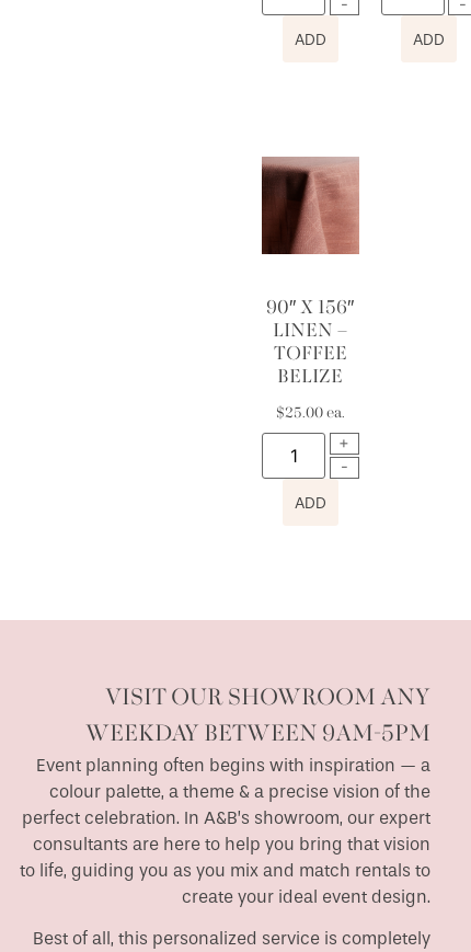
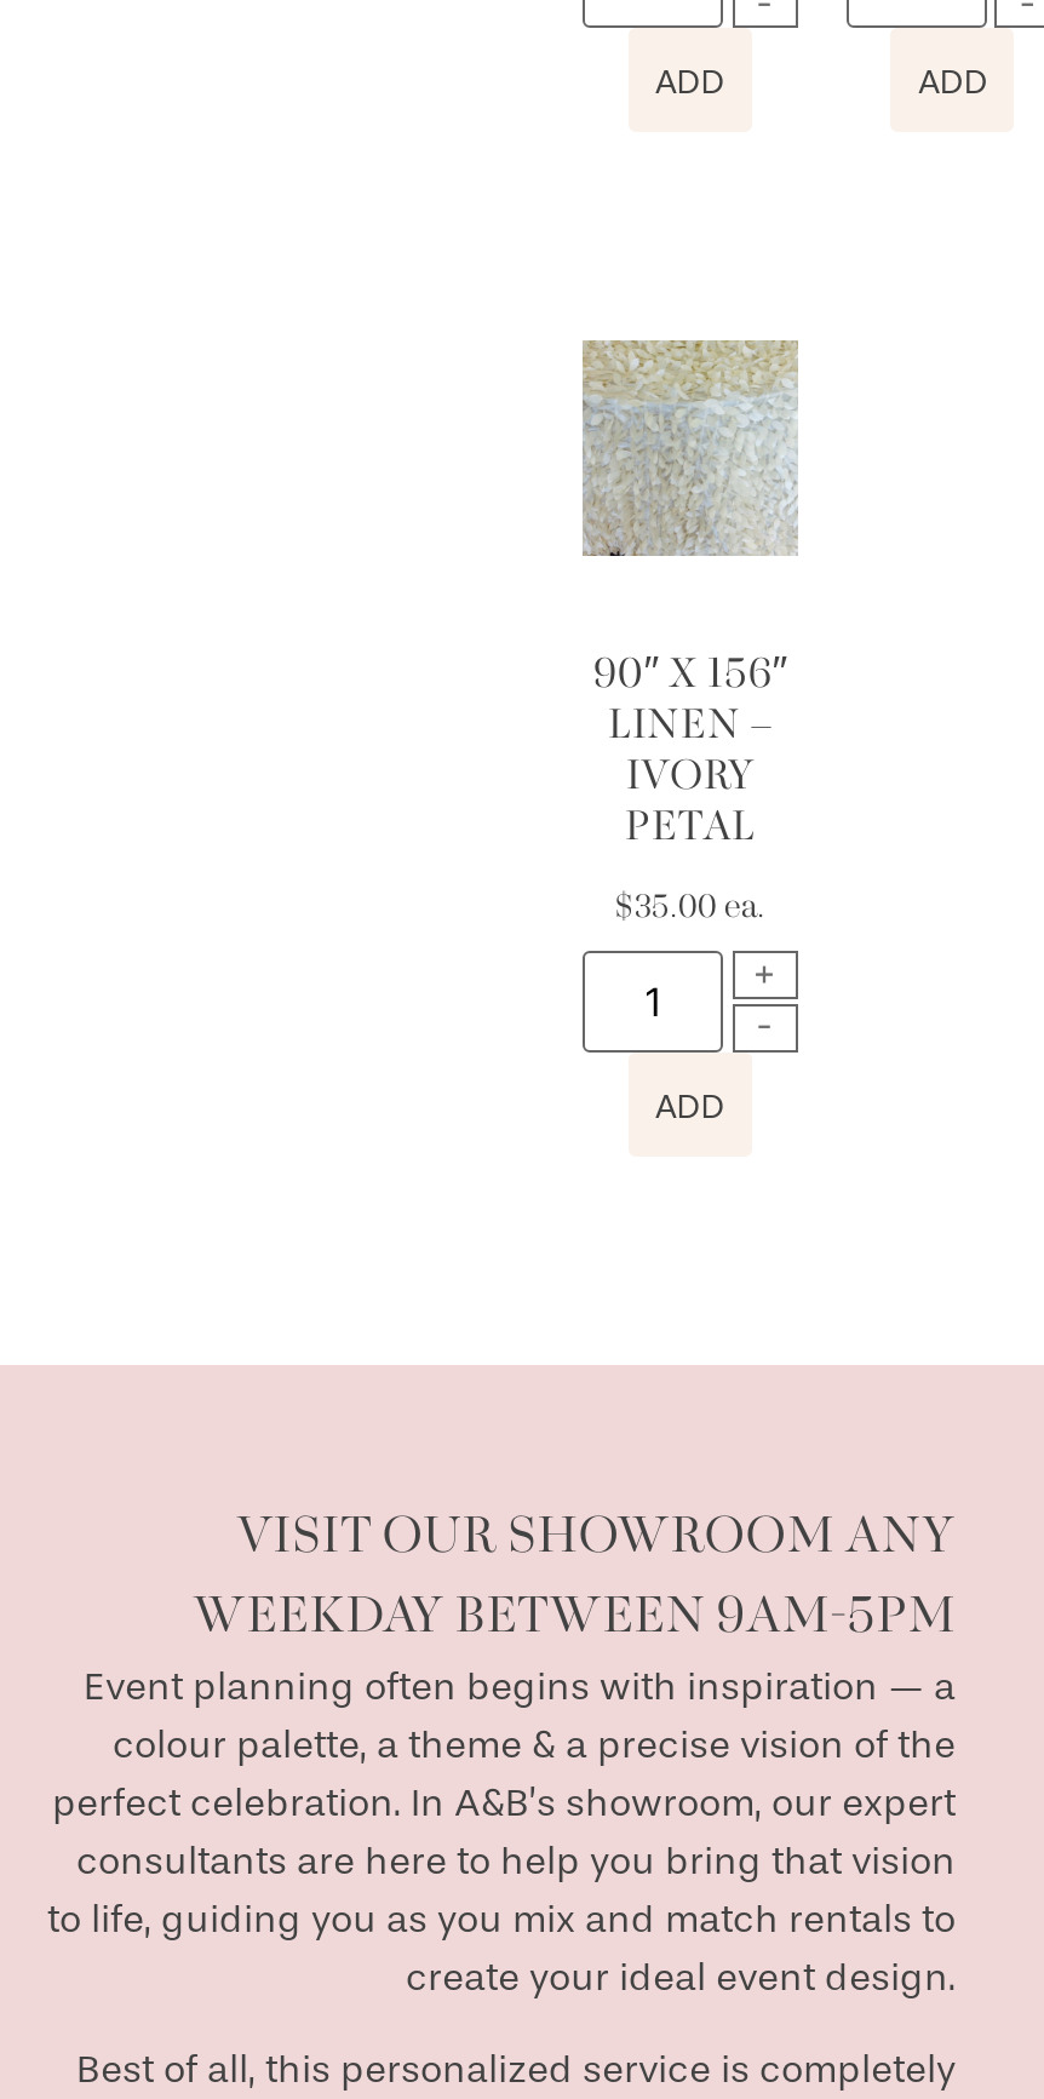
- [image]
+ [image]

- TOFFEE
- BELIZE
+ IVORY
+ PETAL

- $25.00 ea.
+ $35.00 ea.
